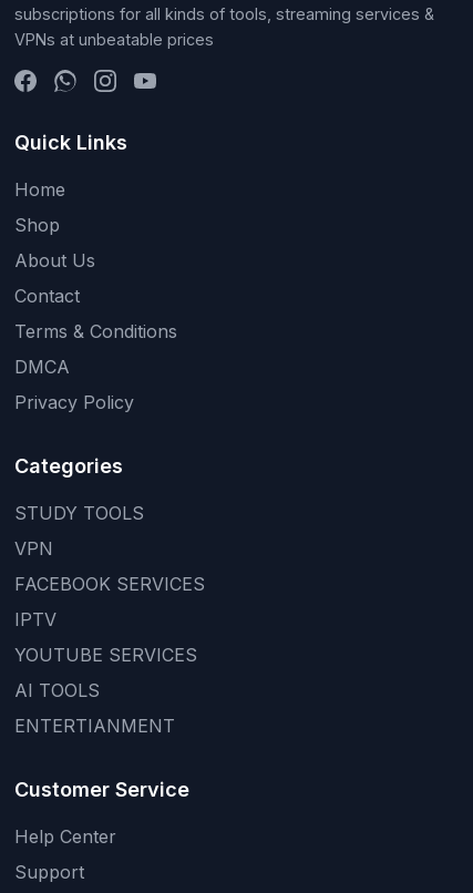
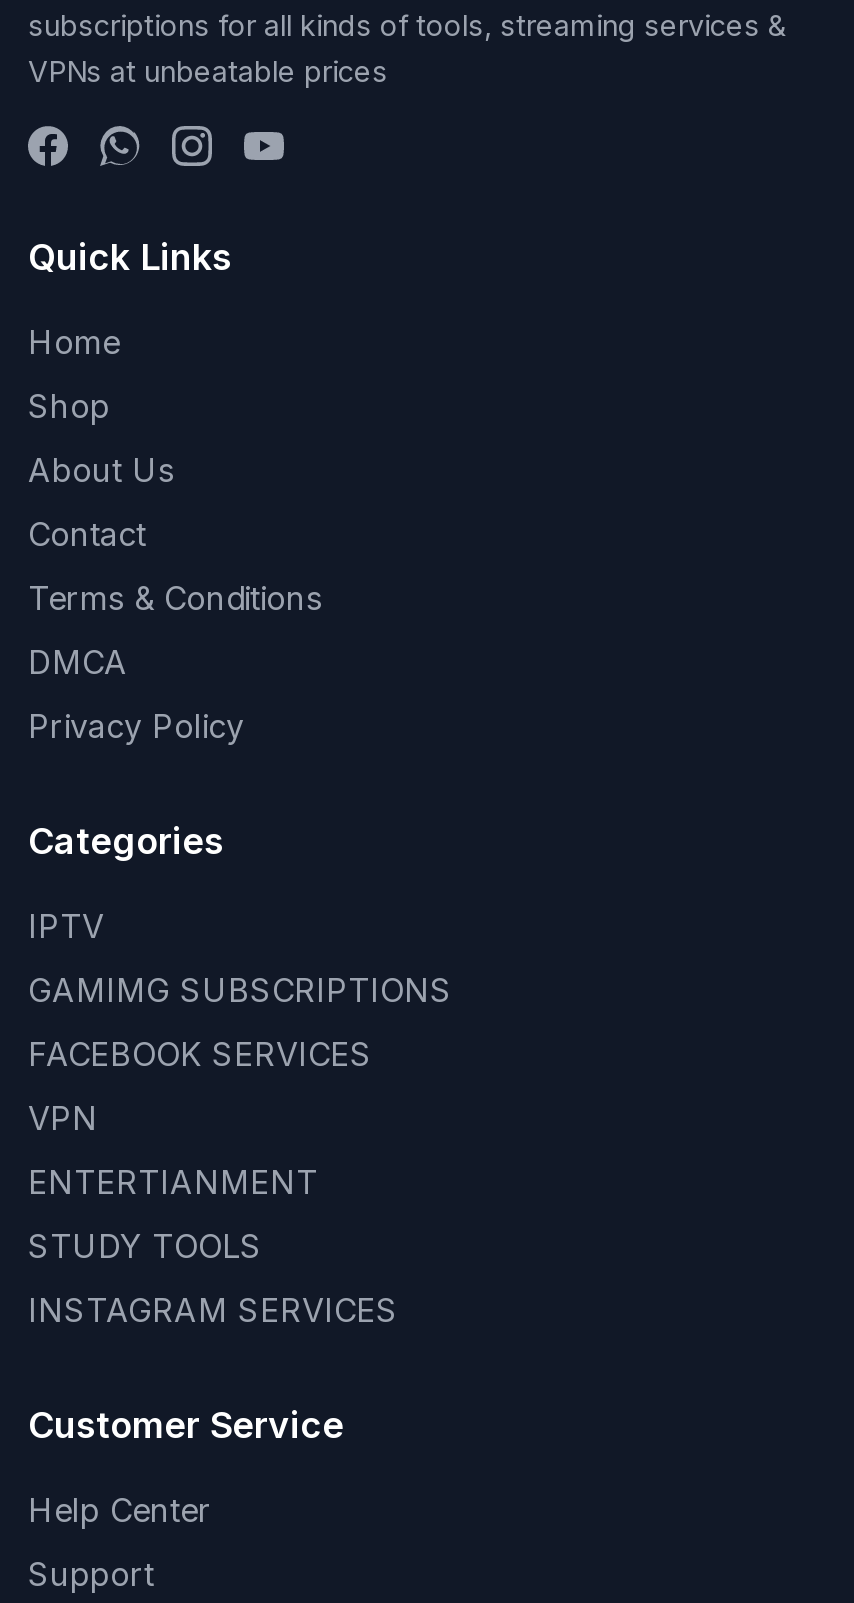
+ GAMIMG SUBSCRIPTIONS

moved down: STUDY TOOLS

moved up: VPN | FACEBOOK SERVICES | IPTV

- YOUTUBE SERVICES
- AI TOOLS
+ INSTAGRAM SERVICES

moved up: ENTERTIANMENT
